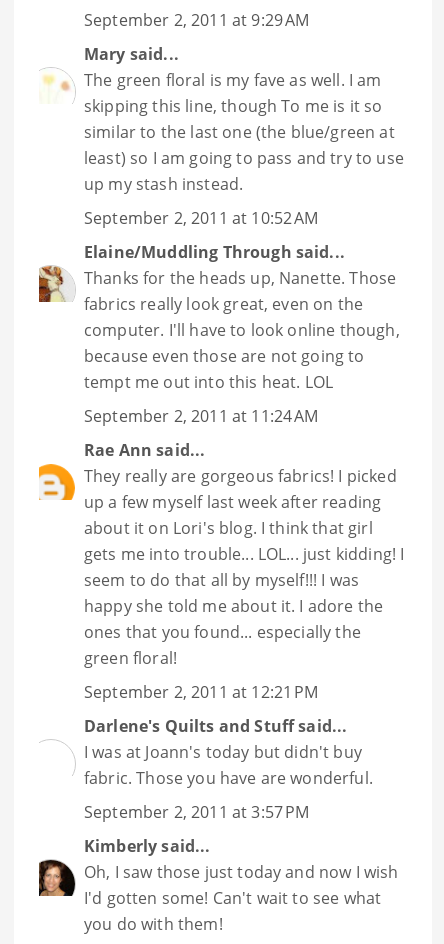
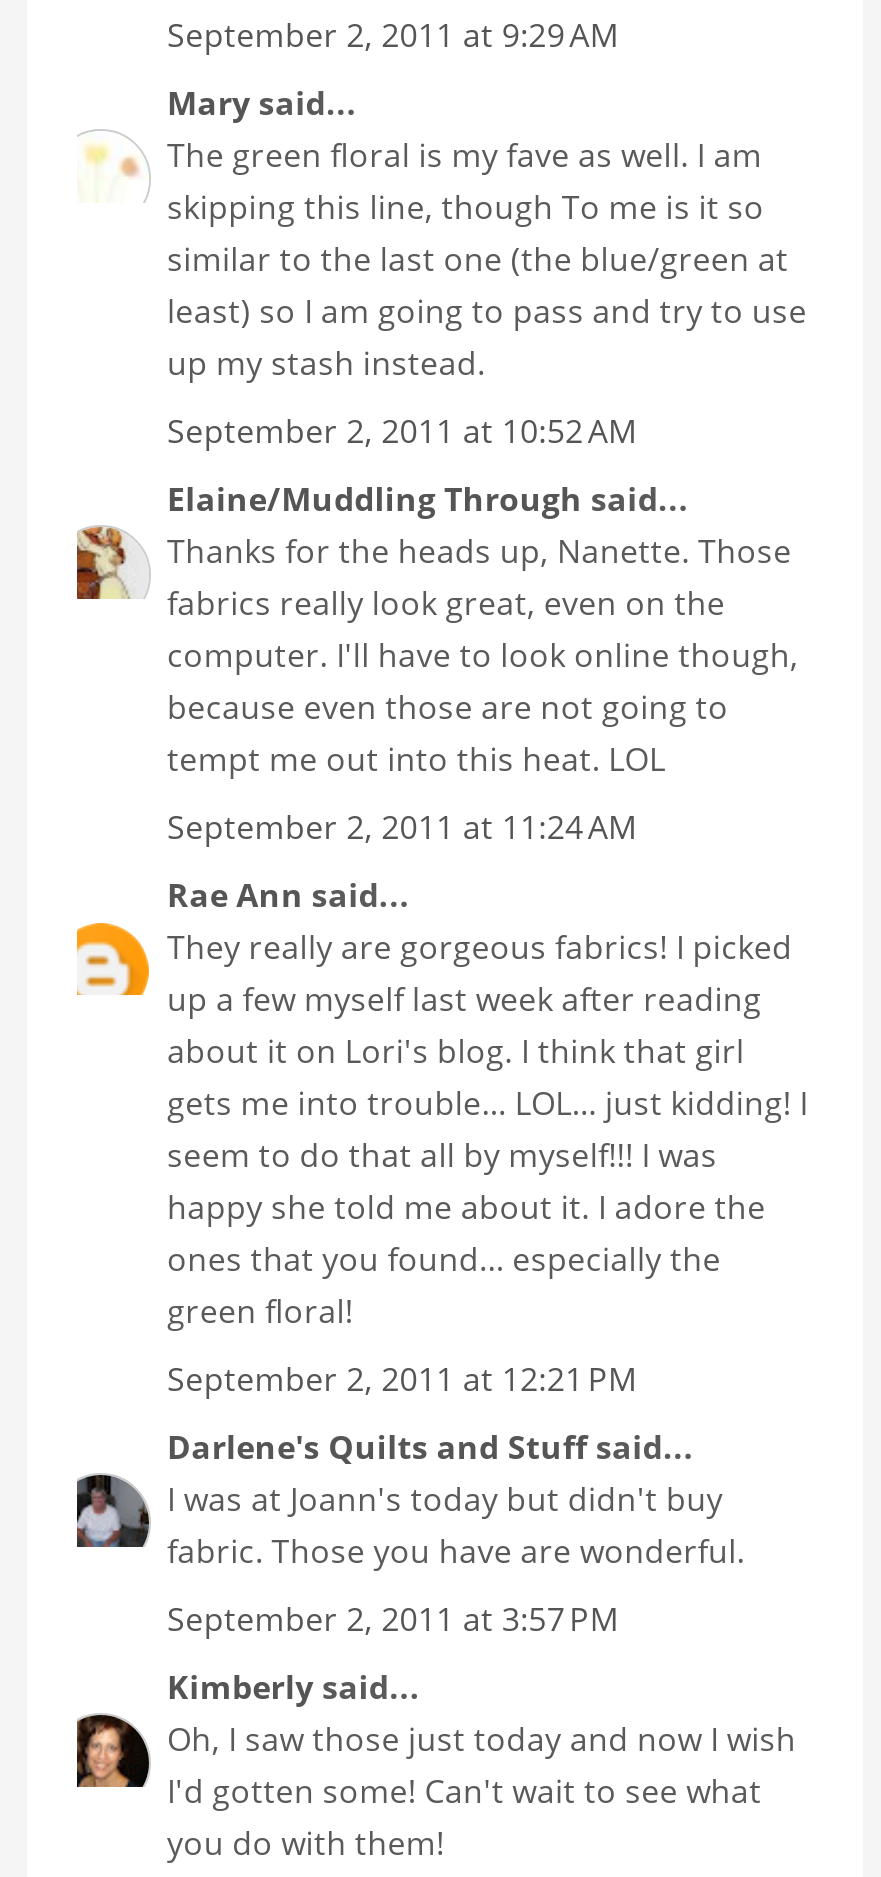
+ [image]
